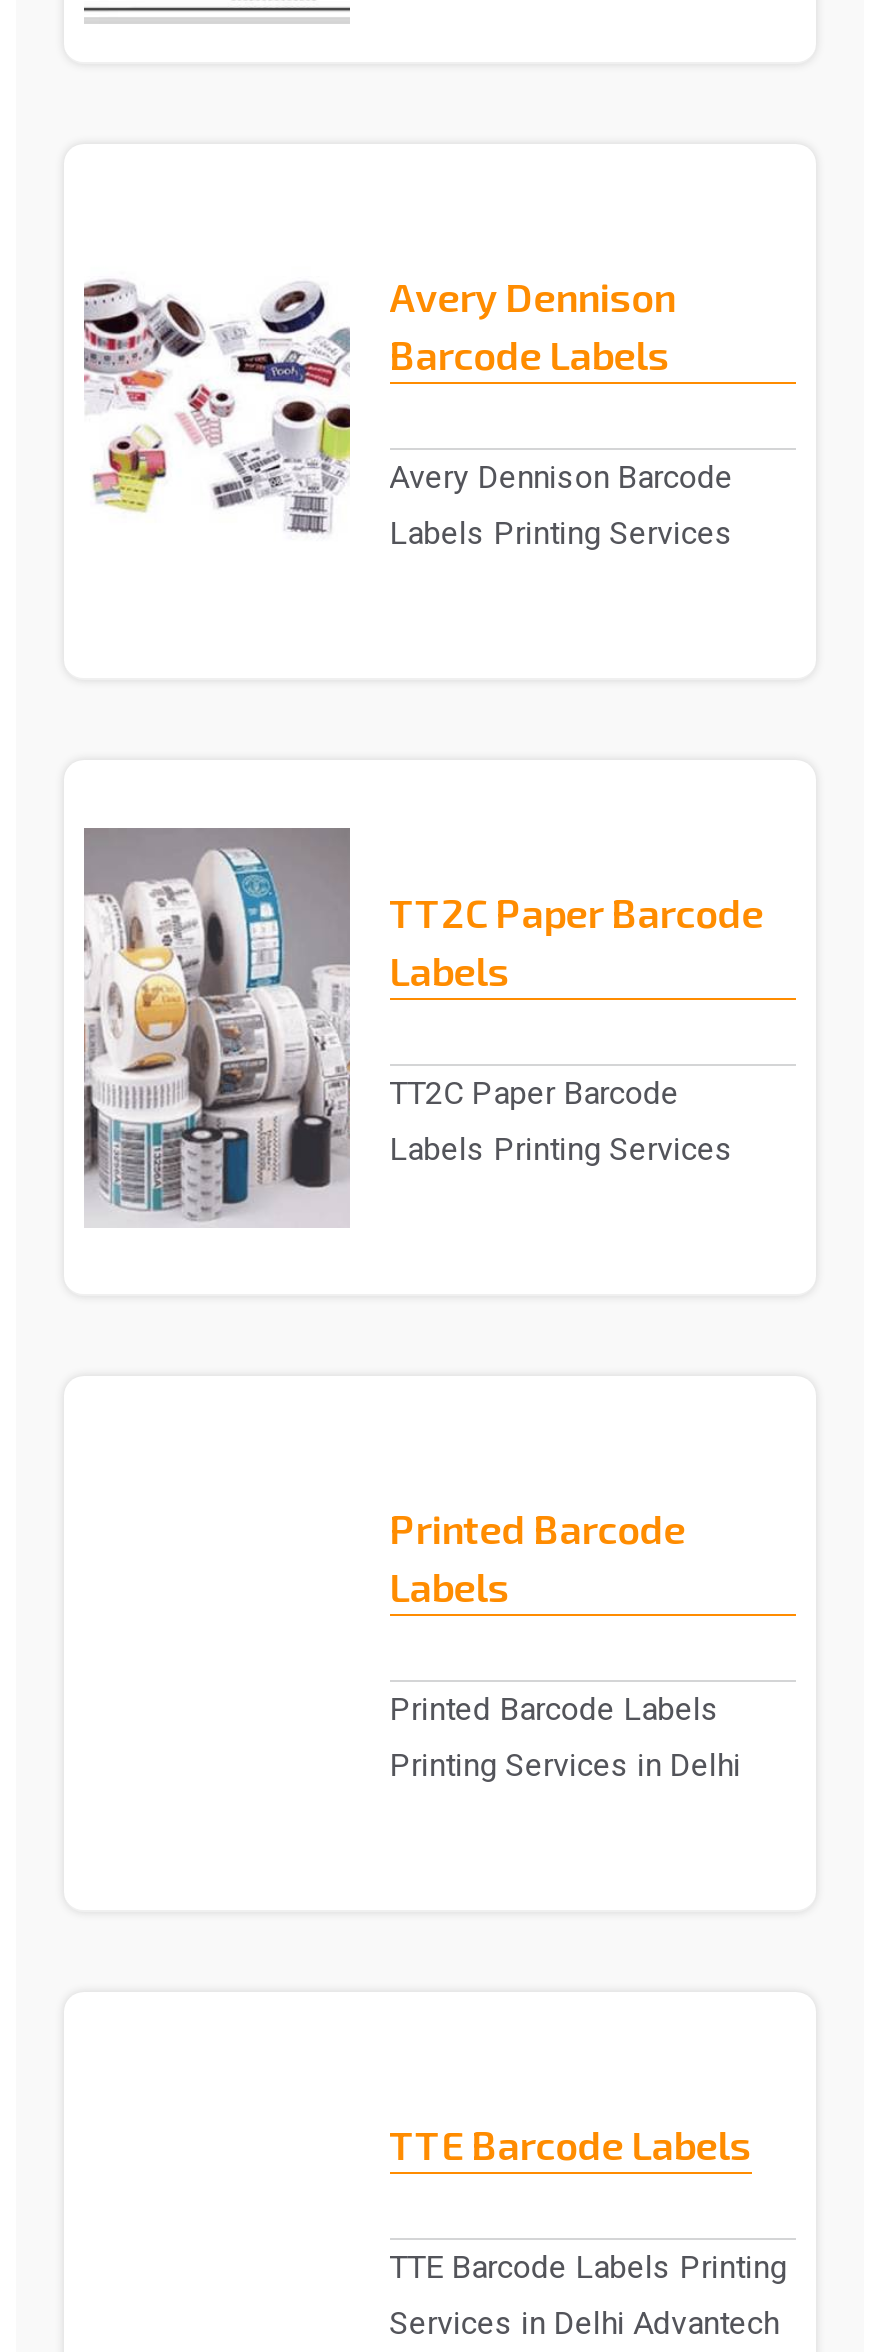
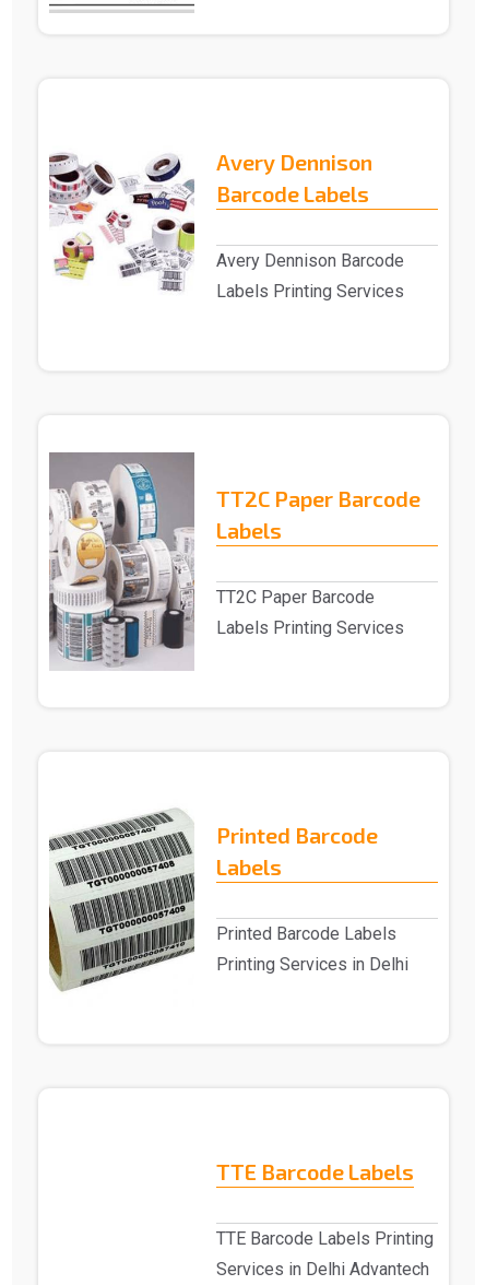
+ [image]
